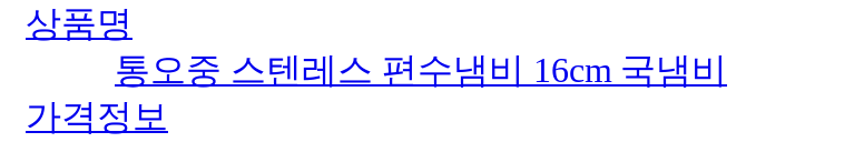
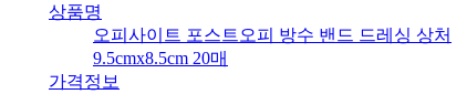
- 통오중 스텐레스 편수냄비 16cm 국냄비
+ 오피사이트 포스트오피 방수 밴드 드레싱 상처
+ 9.5cmx8.5cm 20매
